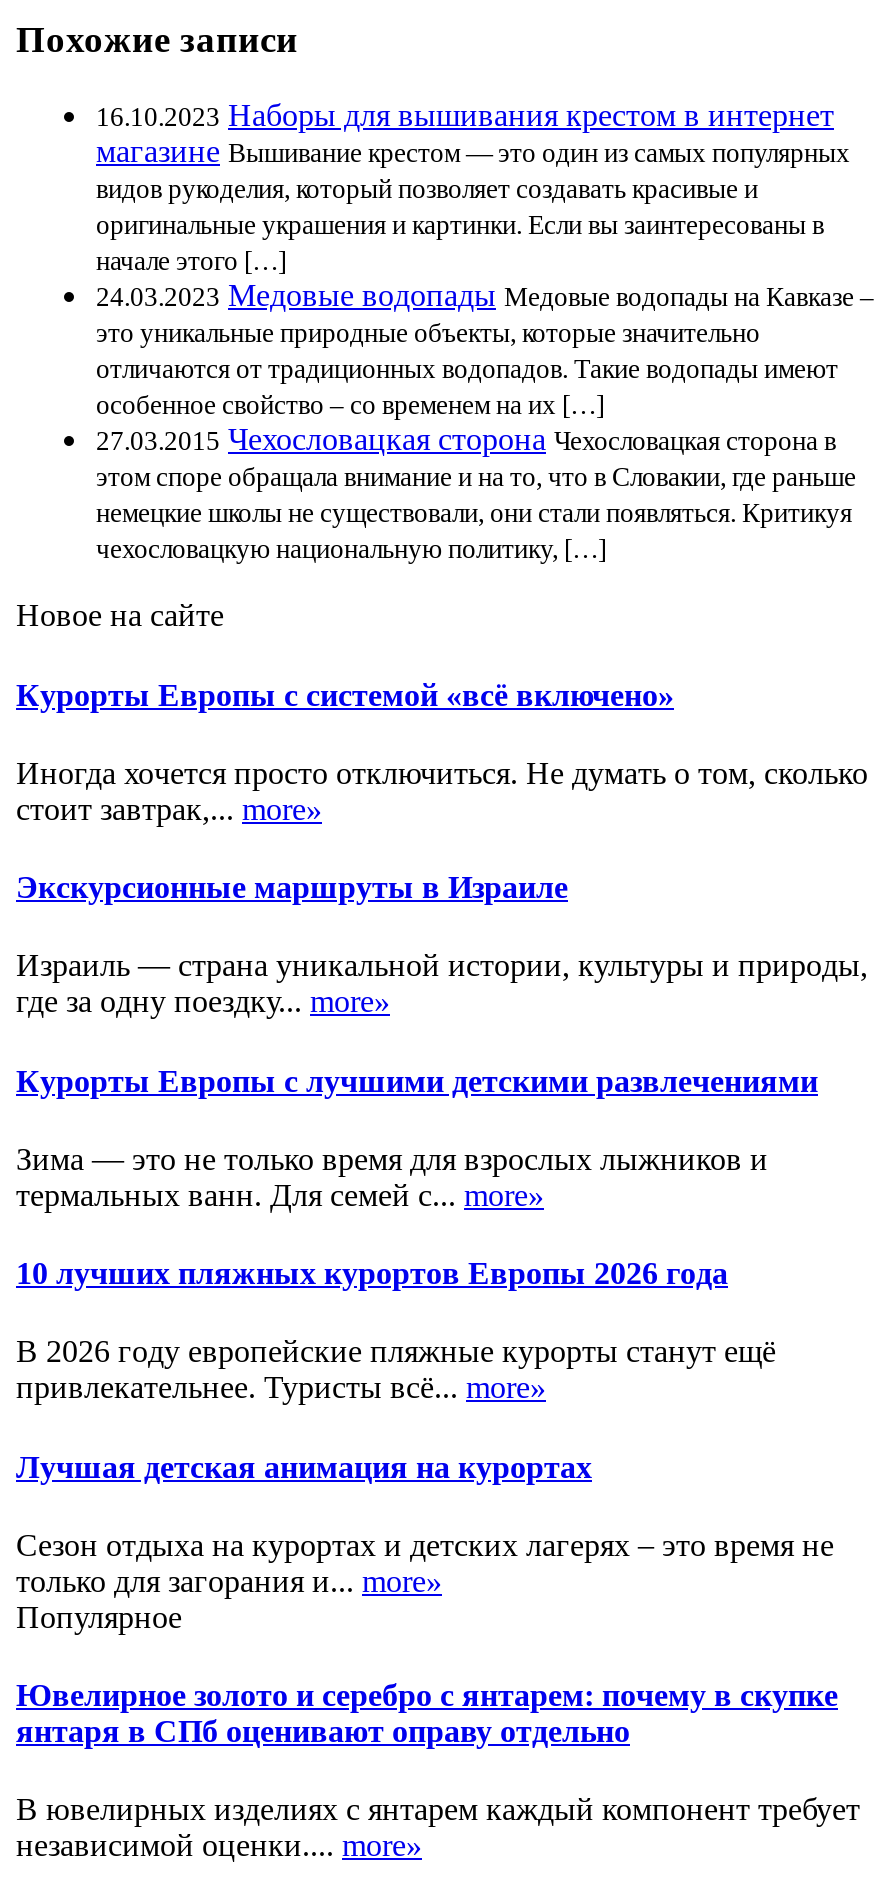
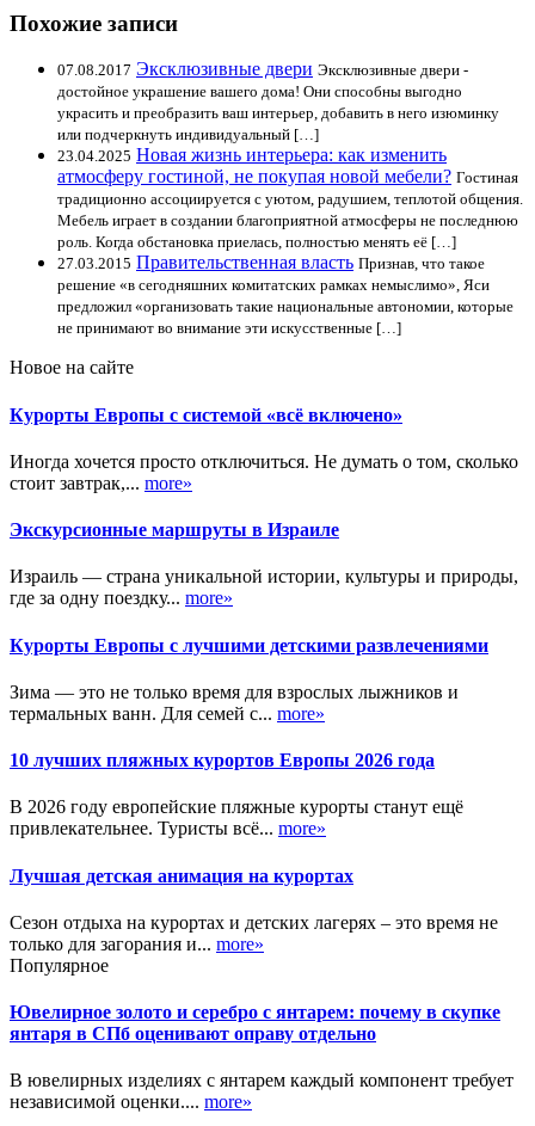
- 16.10.2023 Наборы для вышивания крестом в интернет
- магазине Вышивание крестом — это один из самых популярных
- видов рукоделия, который позволяет создавать красивые и
- оригинальные украшения и картинки. Если вы заинтересованы в
- начале этого […]
- 24.03.2023 Медовые водопады Медовые водопады на Кавказе –
- это уникальные природные объекты, которые значительно
- отличаются от традиционных водопадов. Такие водопады имеют
- особенное свойство – со временем на их […]
- 27.03.2015 Чехословацкая сторона Чехословацкая сторона в
- этом споре обращала внимание и на то, что в Словакии, где раньше
- немецкие школы не существовали, они стали появляться. Критикуя
- чехословацкую национальную политику, […]
+ 07.08.2017 Эксклюзивные двери Эксклюзивные двери -
+ достойное украшение вашего дома! Они способны выгодно
+ украсить и преобразить ваш интерьер, добавить в него изюминку
+ или подчеркнуть индивидуальный […]
+ 23.04.2025 Новая жизнь интерьера: как изменить
+ атмосферу гостиной, не покупая новой мебели? Гостиная
+ традиционно ассоциируется с уютом, радушием, теплотой общения.
+ Мебель играет в создании благоприятной атмосферы не последнюю
+ роль. Когда обстановка приелась, полностью менять её […]
+ 27.03.2015 Правительственная власть Признав, что такое
+ решение «в сегодняшних комитатских рамках немыслимо», Яси
+ предложил «организовать такие национальные автономии, которые
+ не принимают во внимание эти искусственные […]
